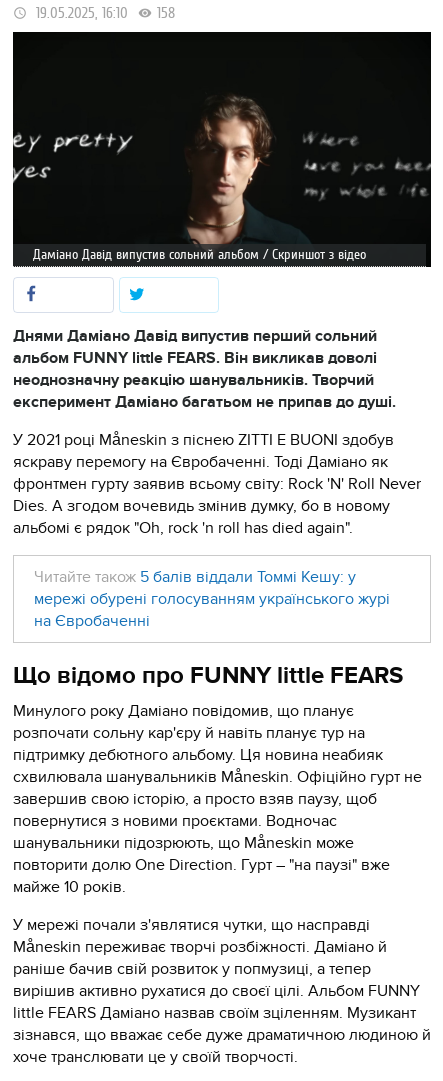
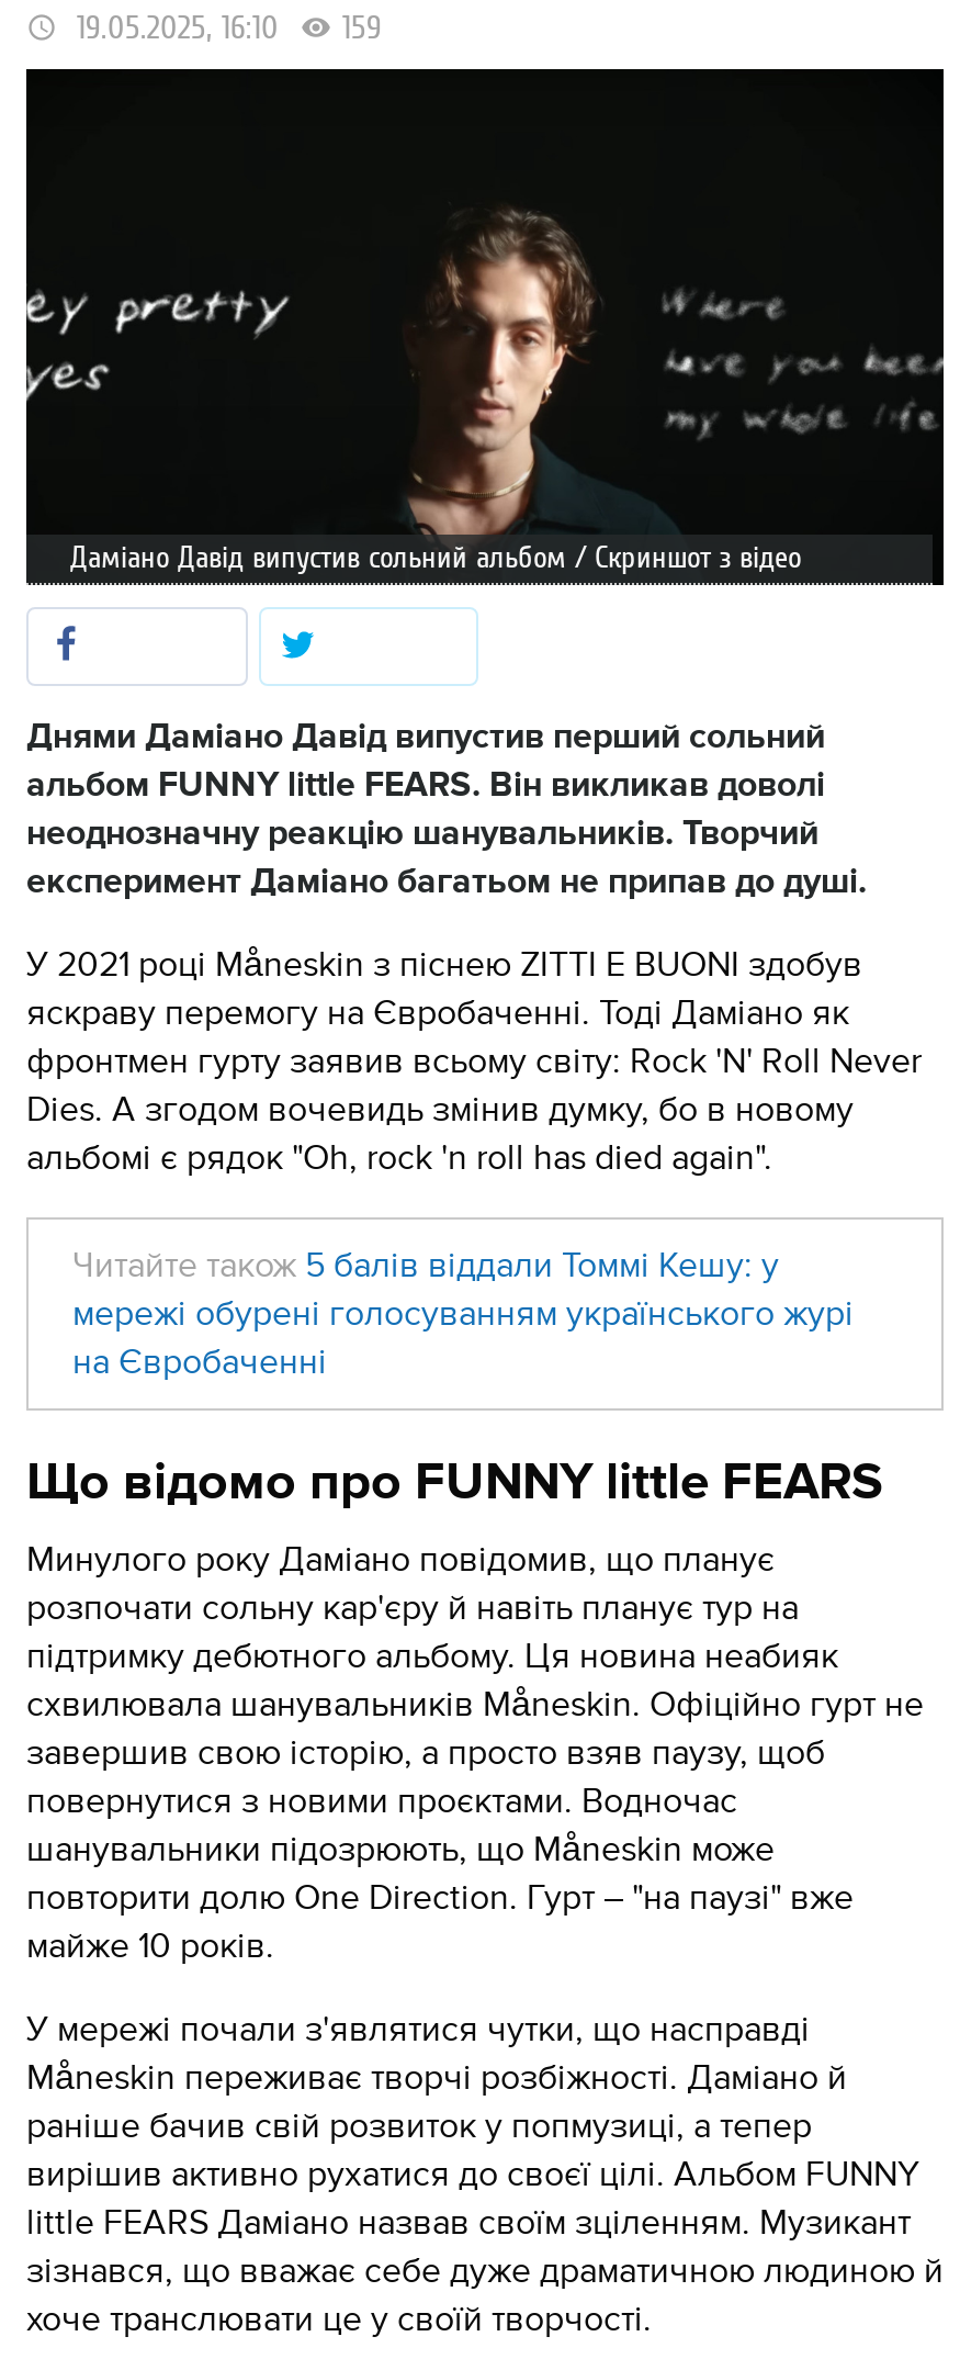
- 19.05.2025, 16:10 158
+ 19.05.2025, 16:10 159
